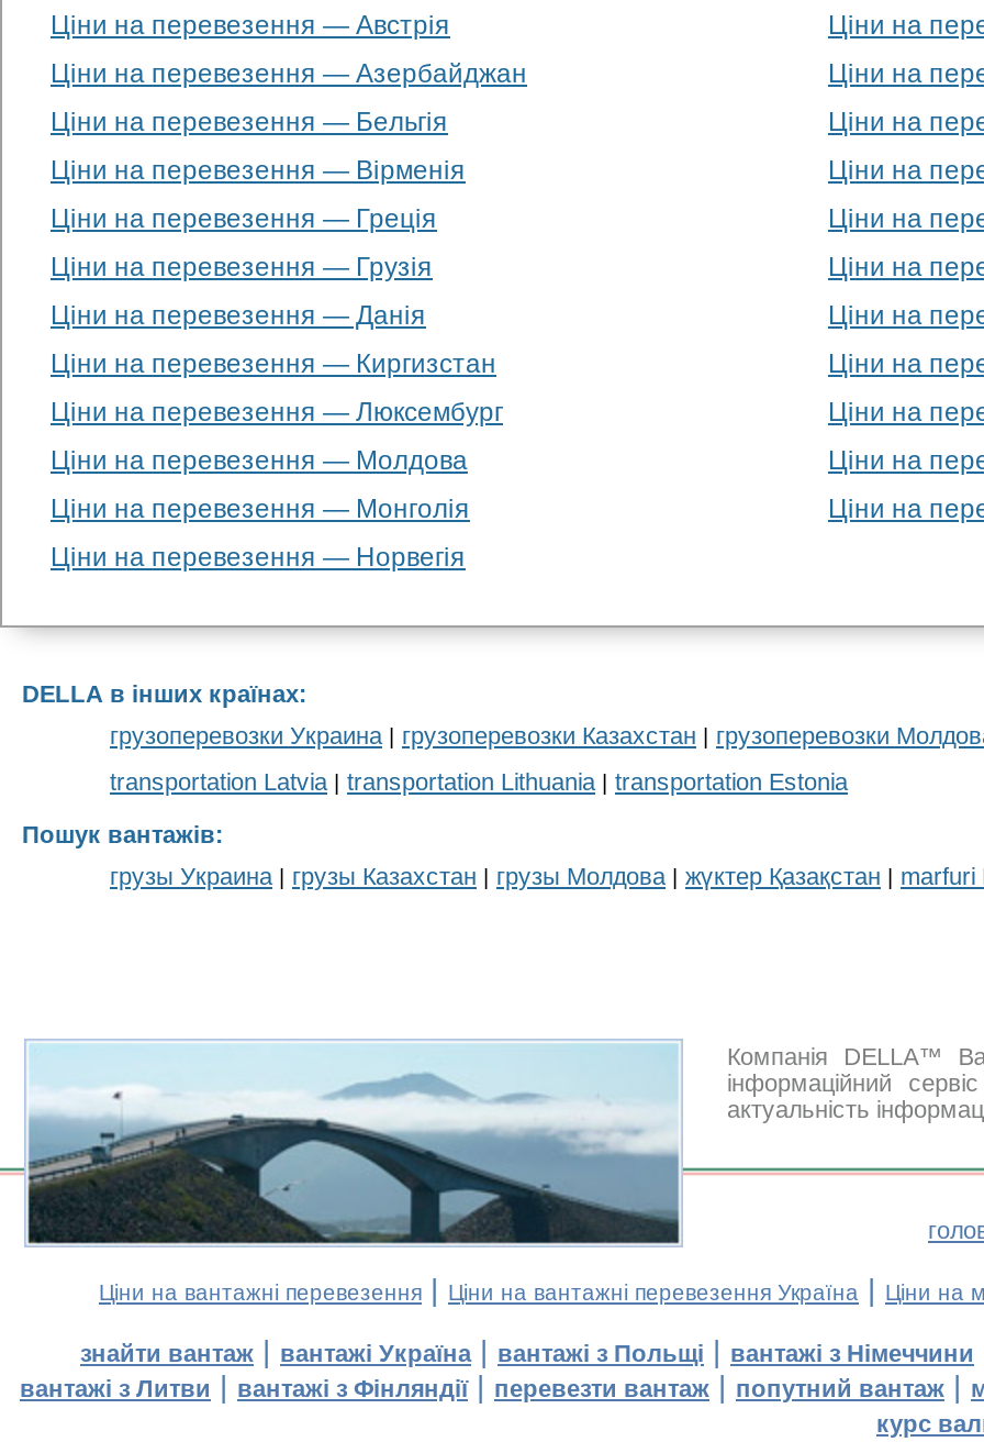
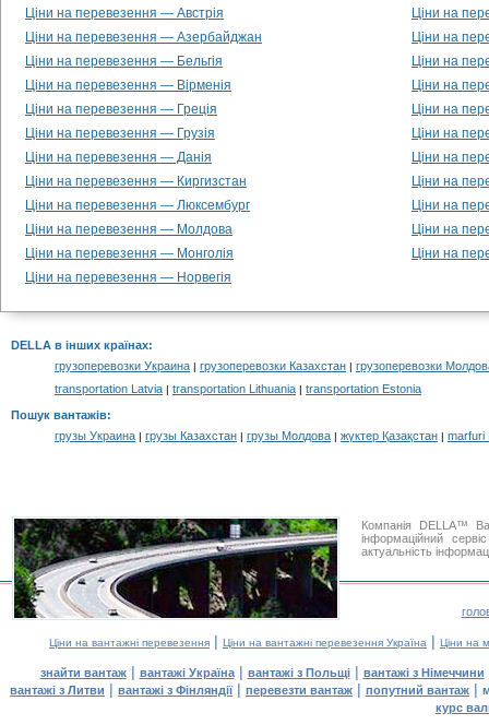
- [image]
+ [image]
